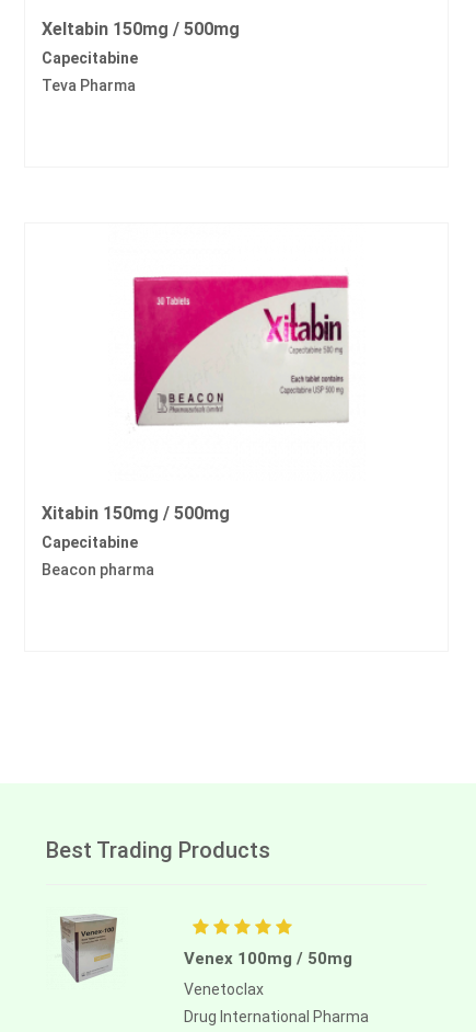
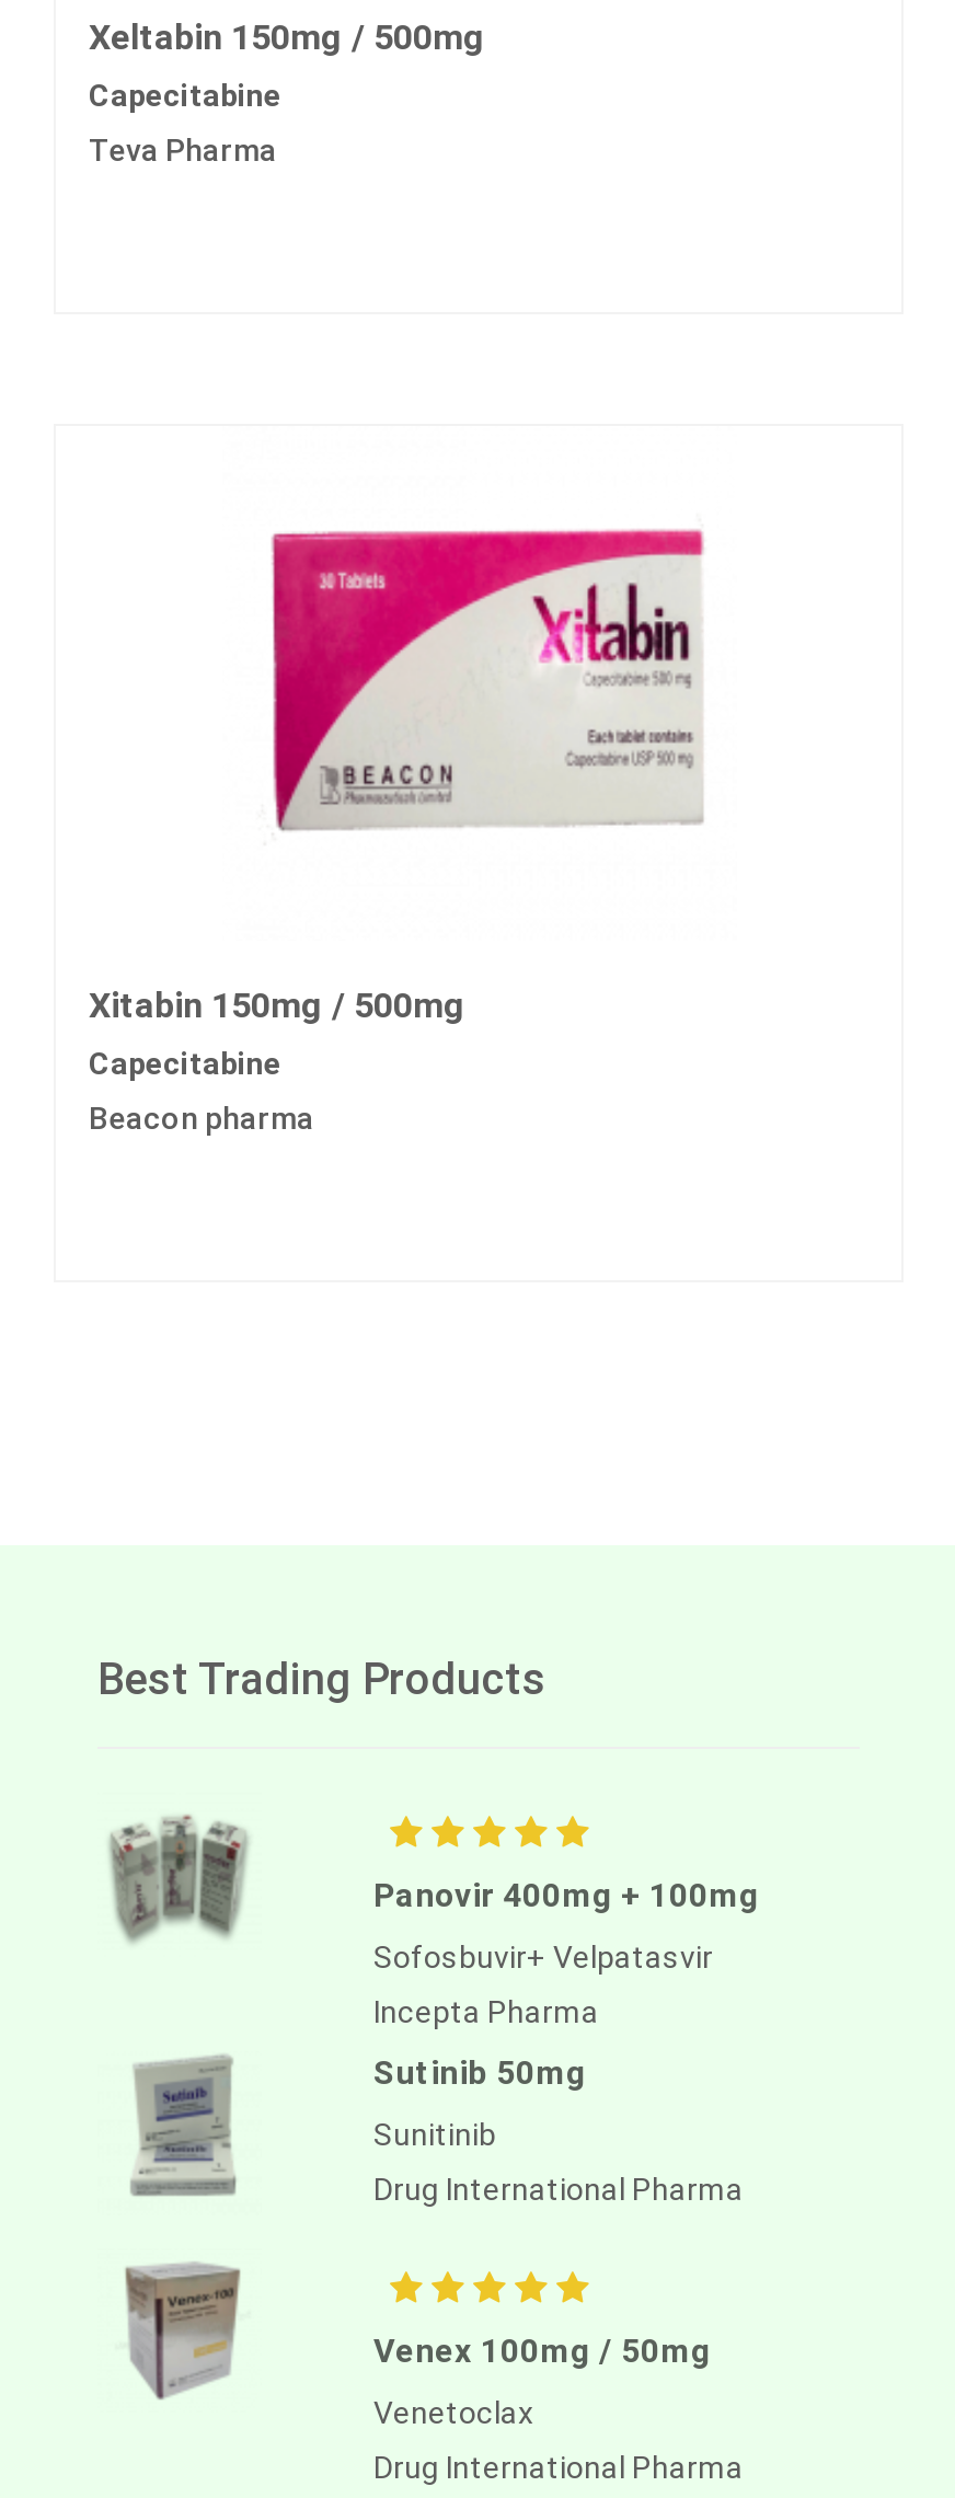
+ [image]

+ [image]

+ Panovir 400mg + 100mg
+ Sofosbuvir+ Velpatasvir
+ Incepta Pharma
+ Sutinib 50mg
+ Sunitinib
+ Drug International Pharma
